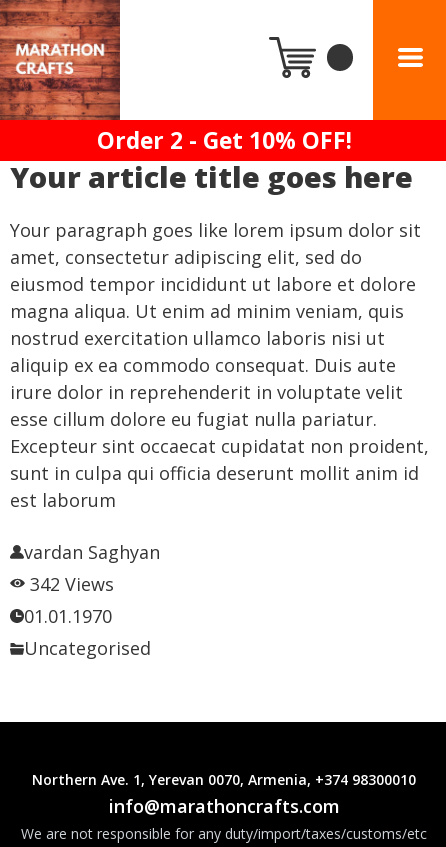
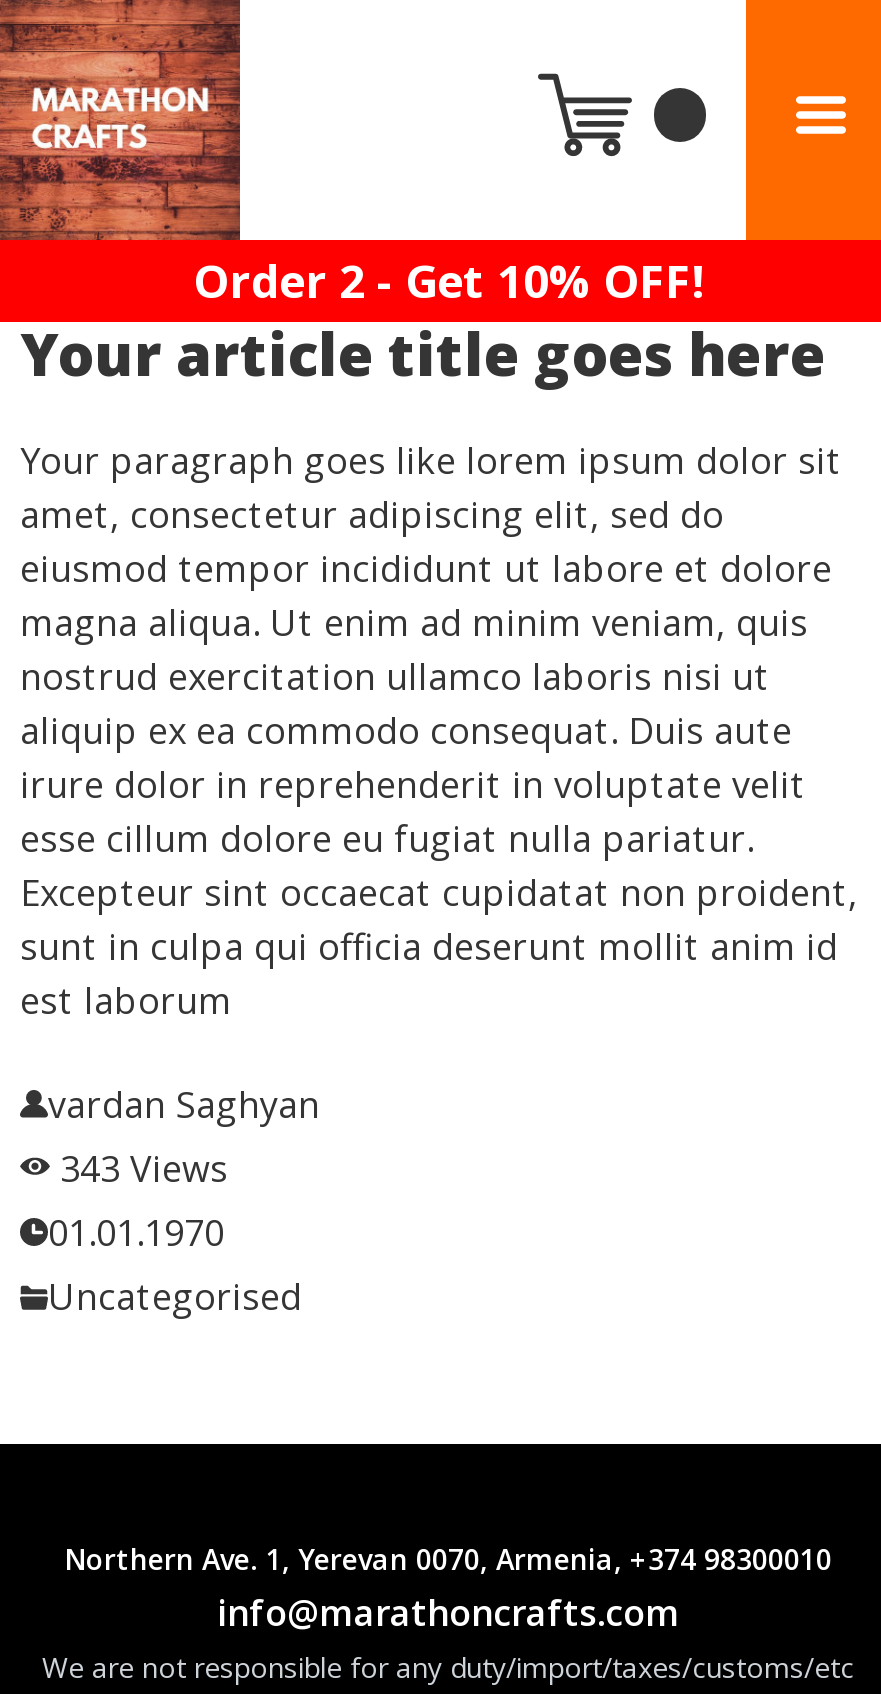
- 342 Views
+ 343 Views
